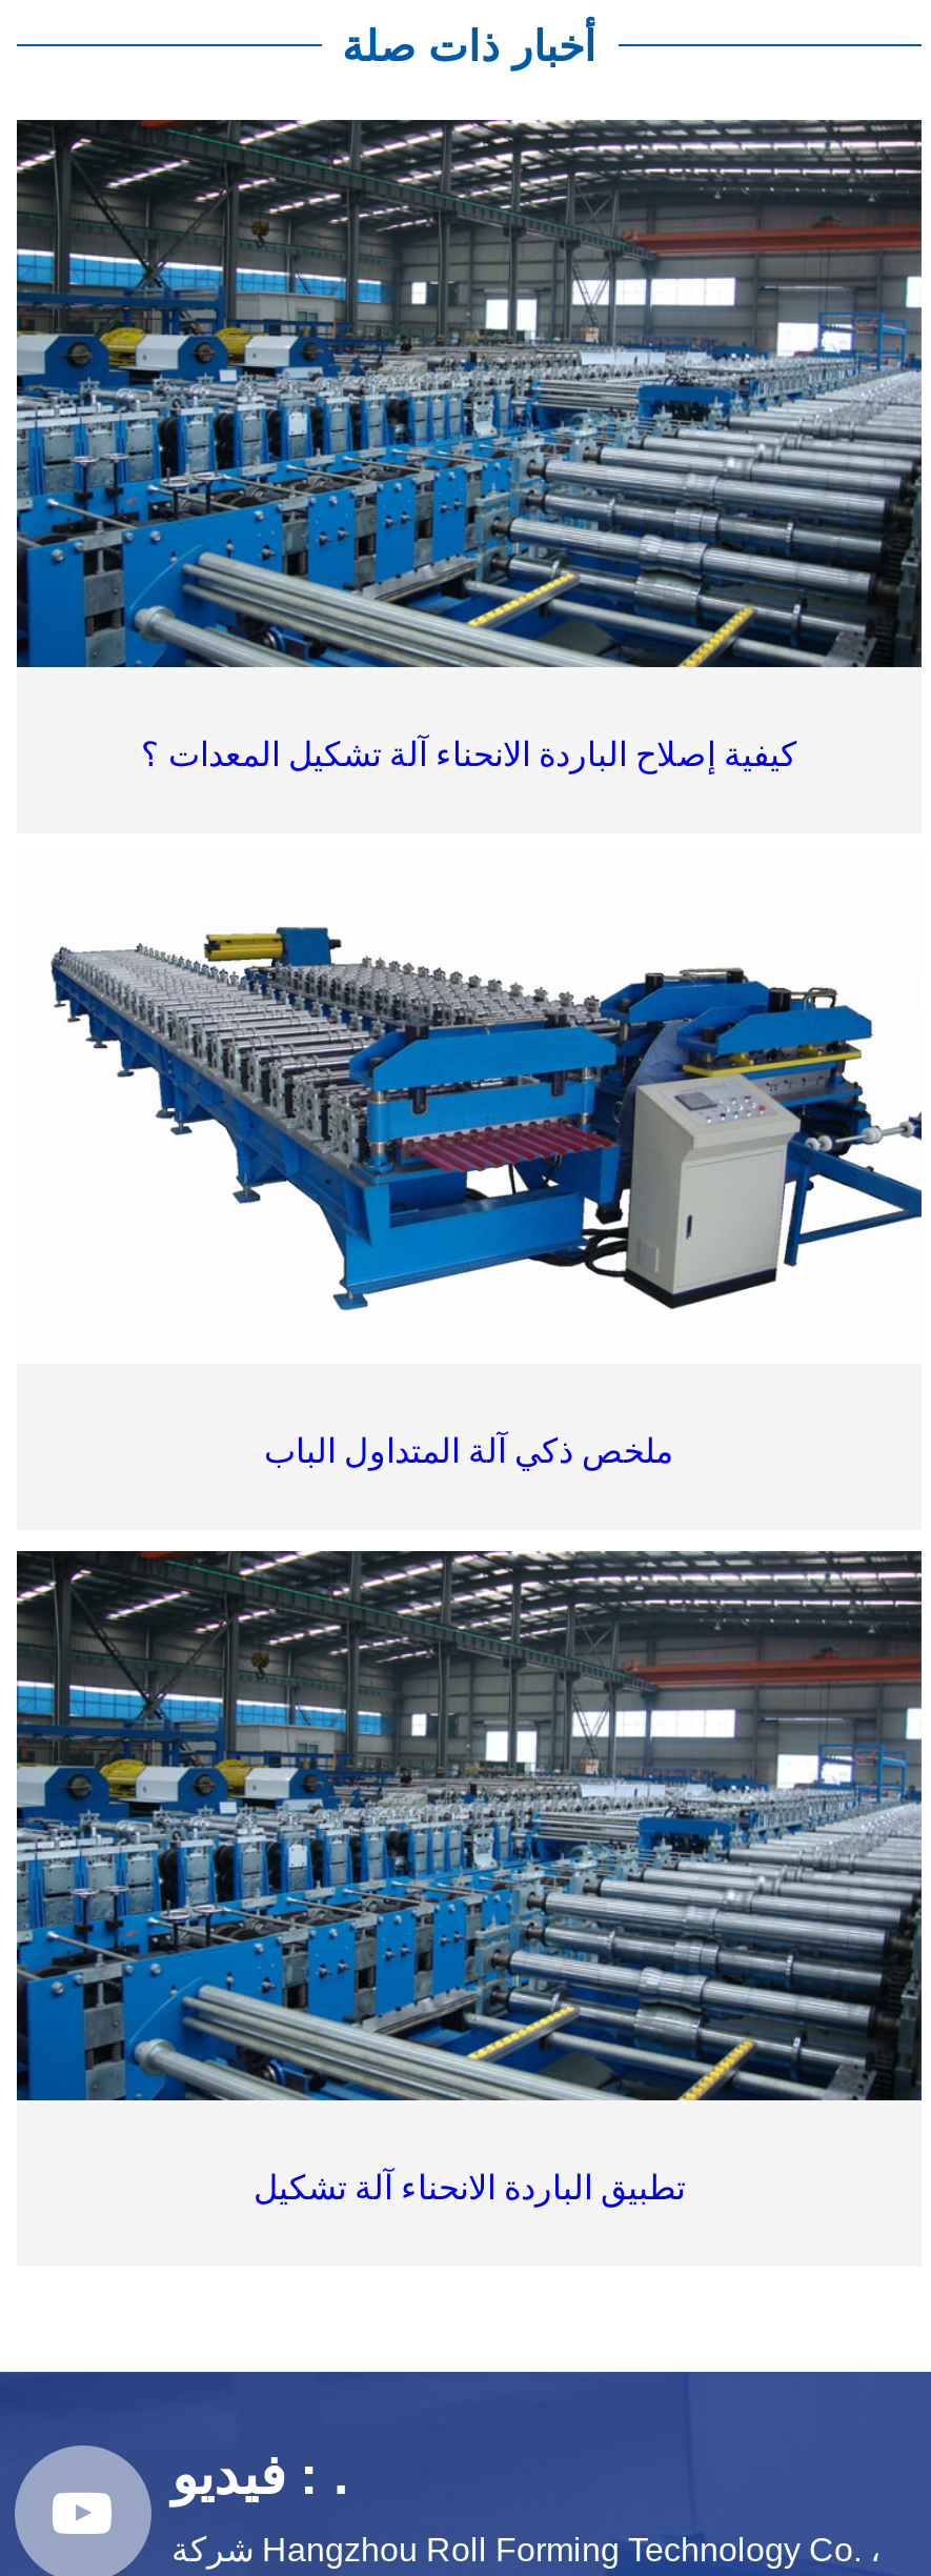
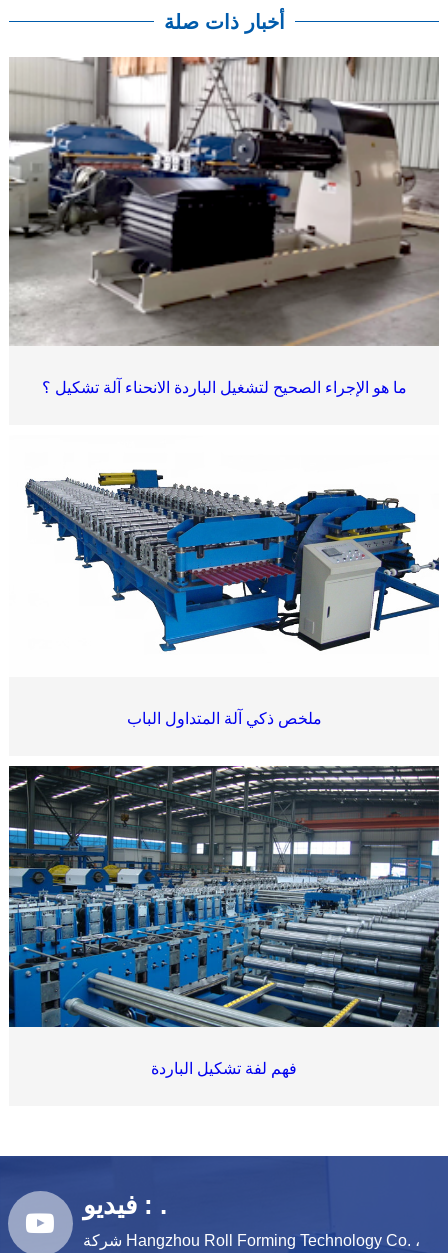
- [image]
- كيفية إصلاح الباردة الانحناء آلة تشكيل المعدات ؟
+ [image]
+ ما هو الإجراء الصحيح لتشغيل الباردة الانحناء آلة تشكيل ؟

- تطبيق الباردة الانحناء آلة تشكيل
+ فهم لفة تشكيل الباردة
